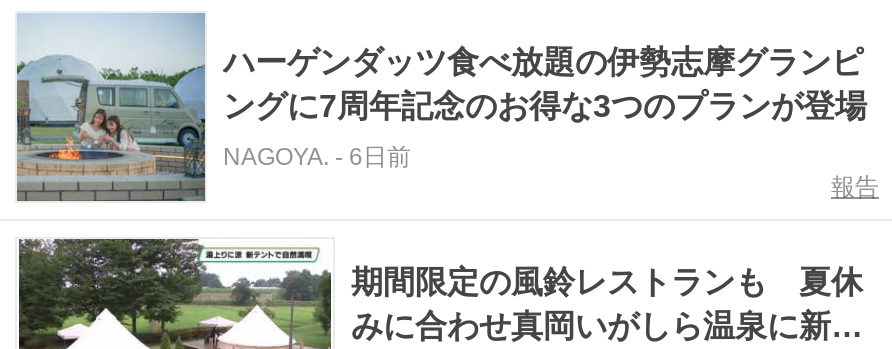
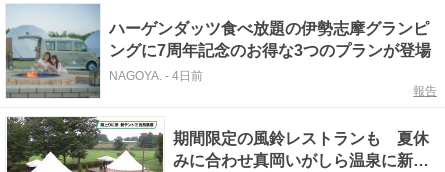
- NAGOYA. - 6日前
+ NAGOYA. - 4日前
